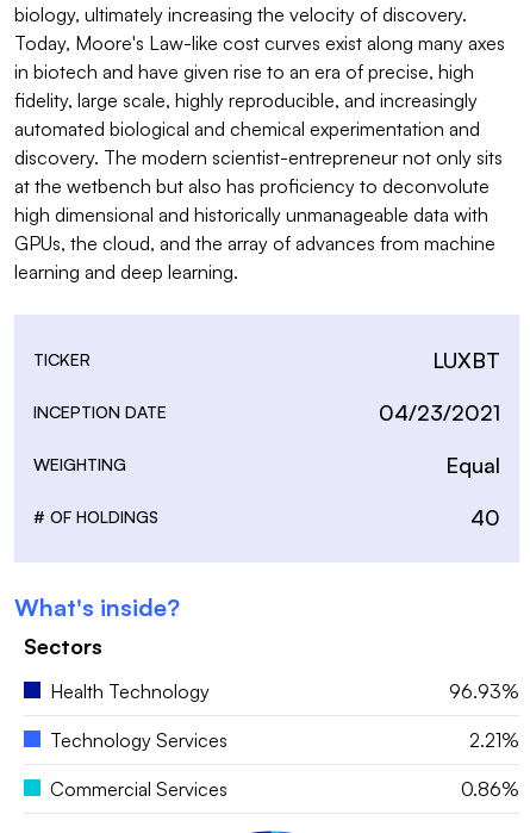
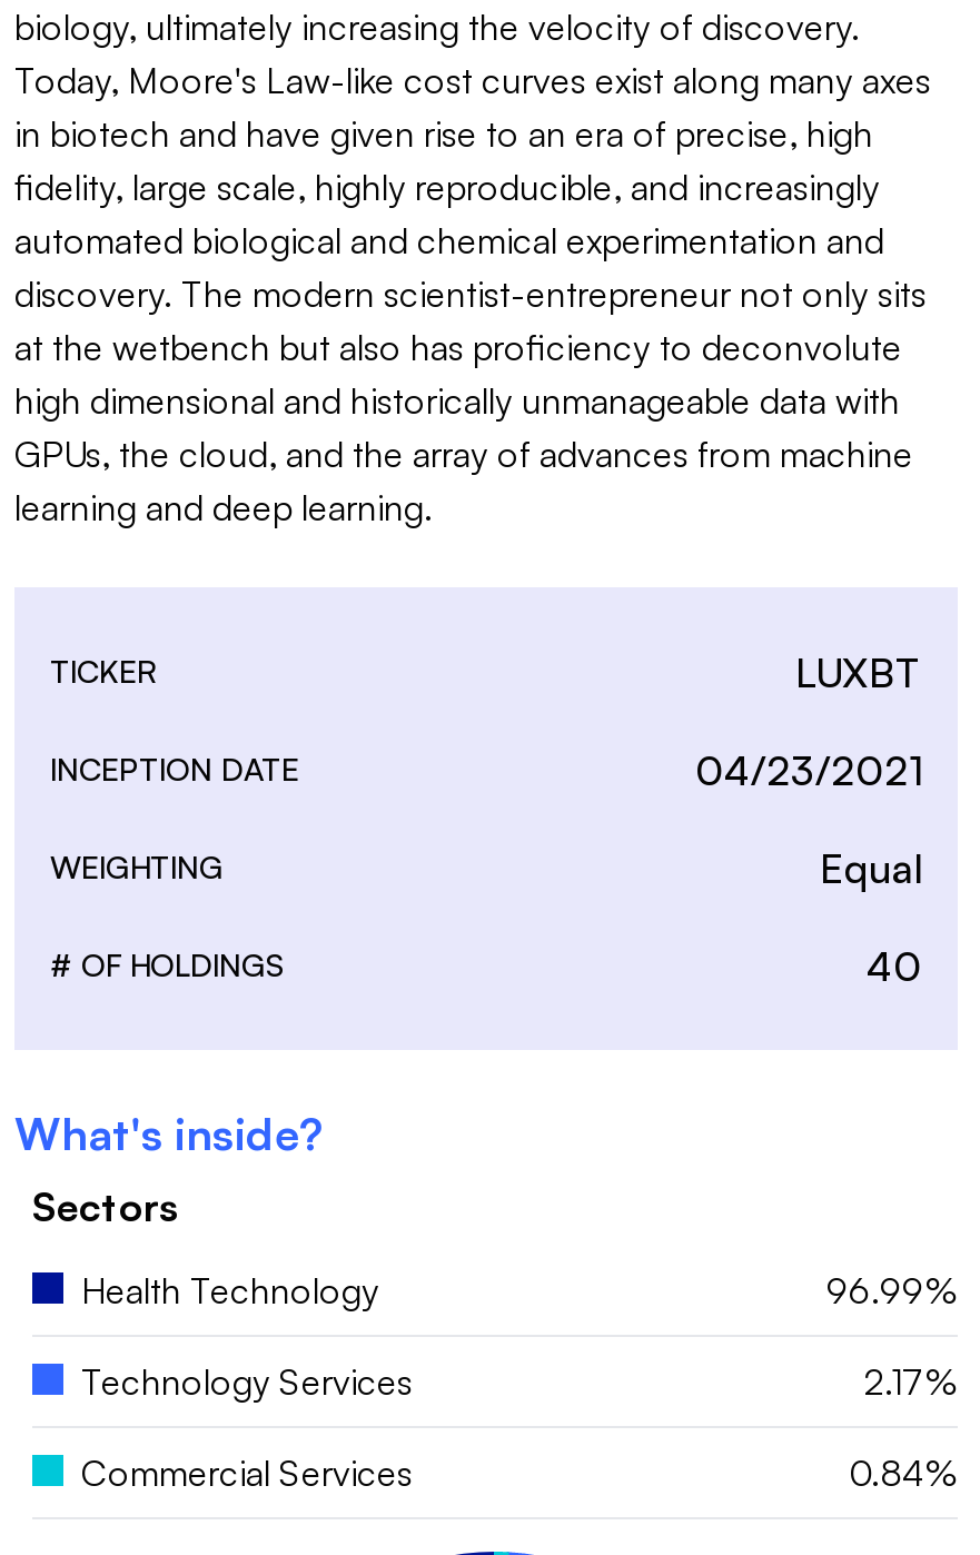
- 96.93%
+ 96.99%

- 2.21%
+ 2.17%

- 0.86%
+ 0.84%
